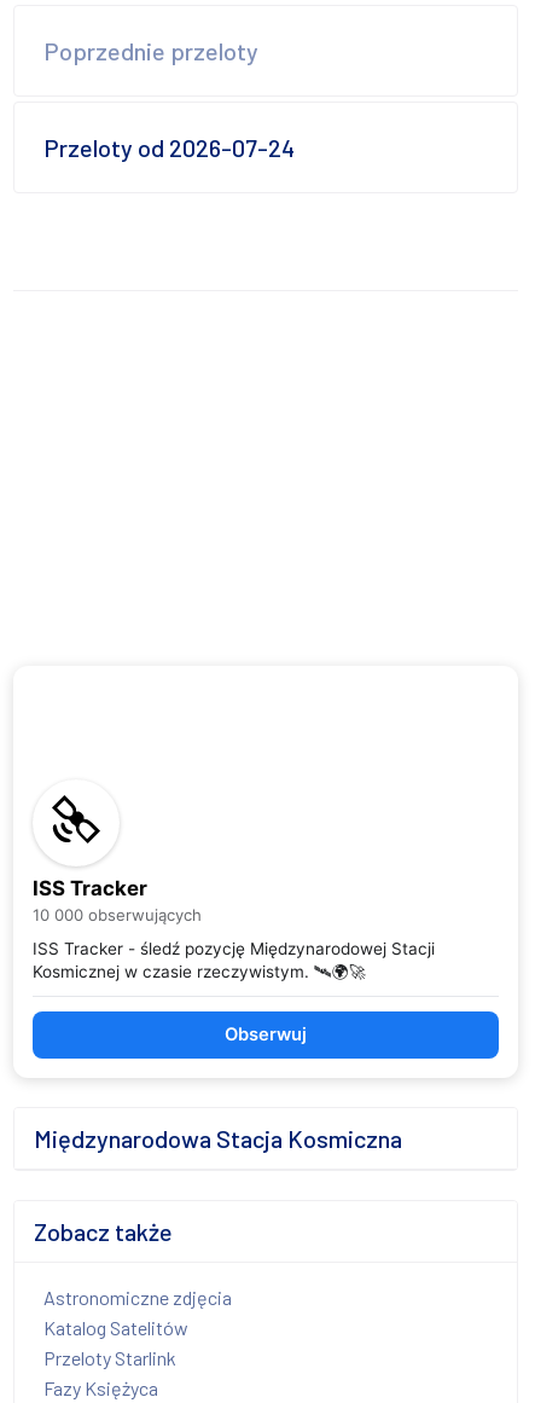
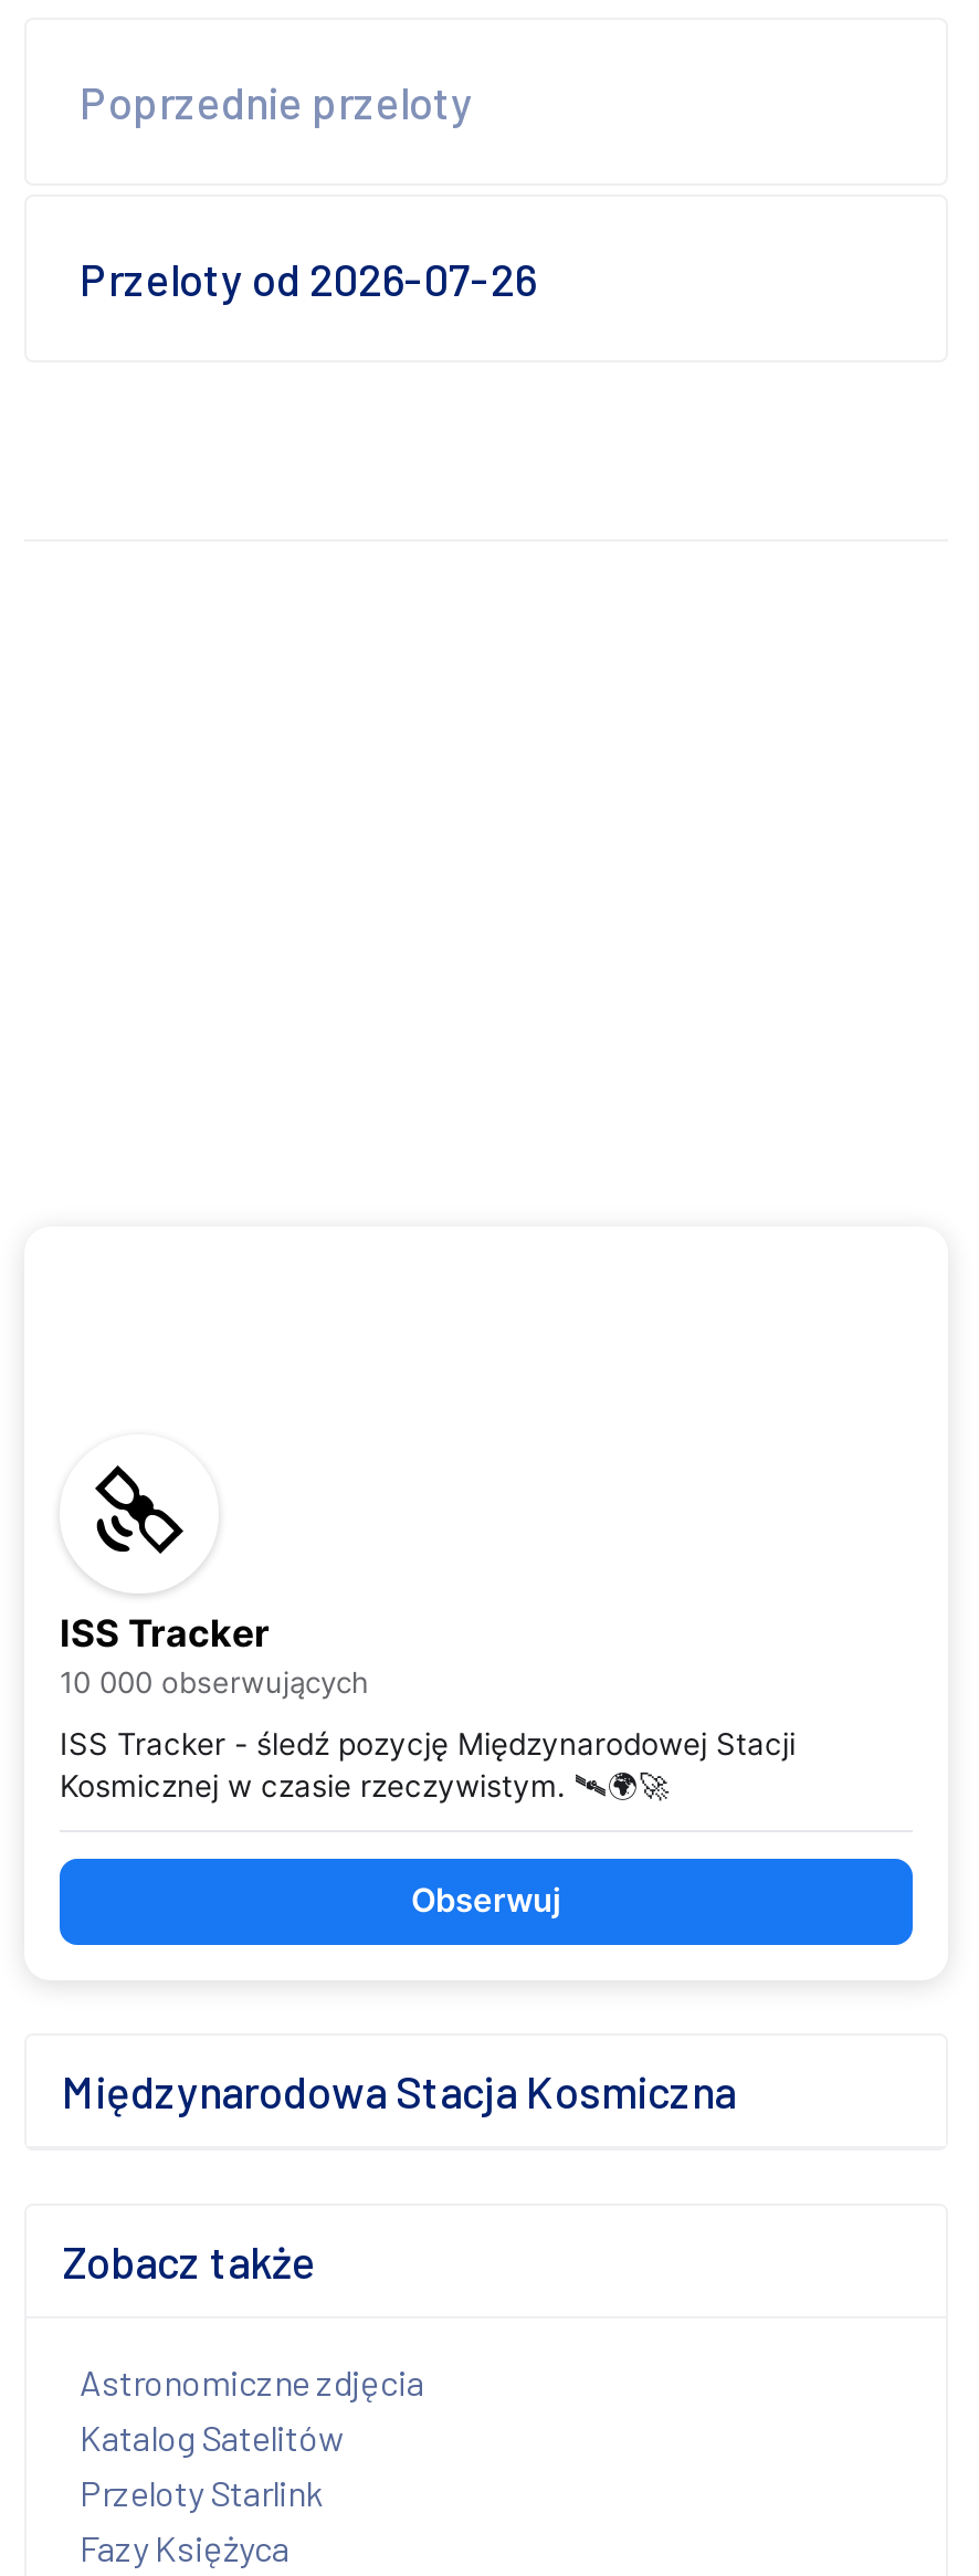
- Przeloty od 2026-07-24
+ Przeloty od 2026-07-26
